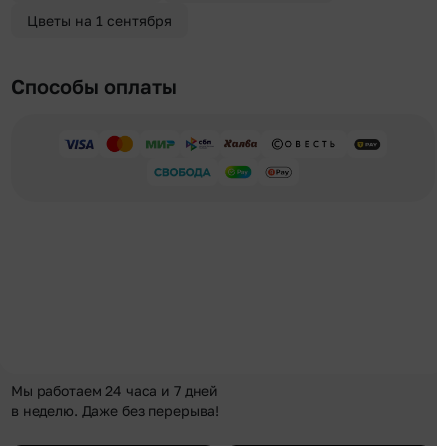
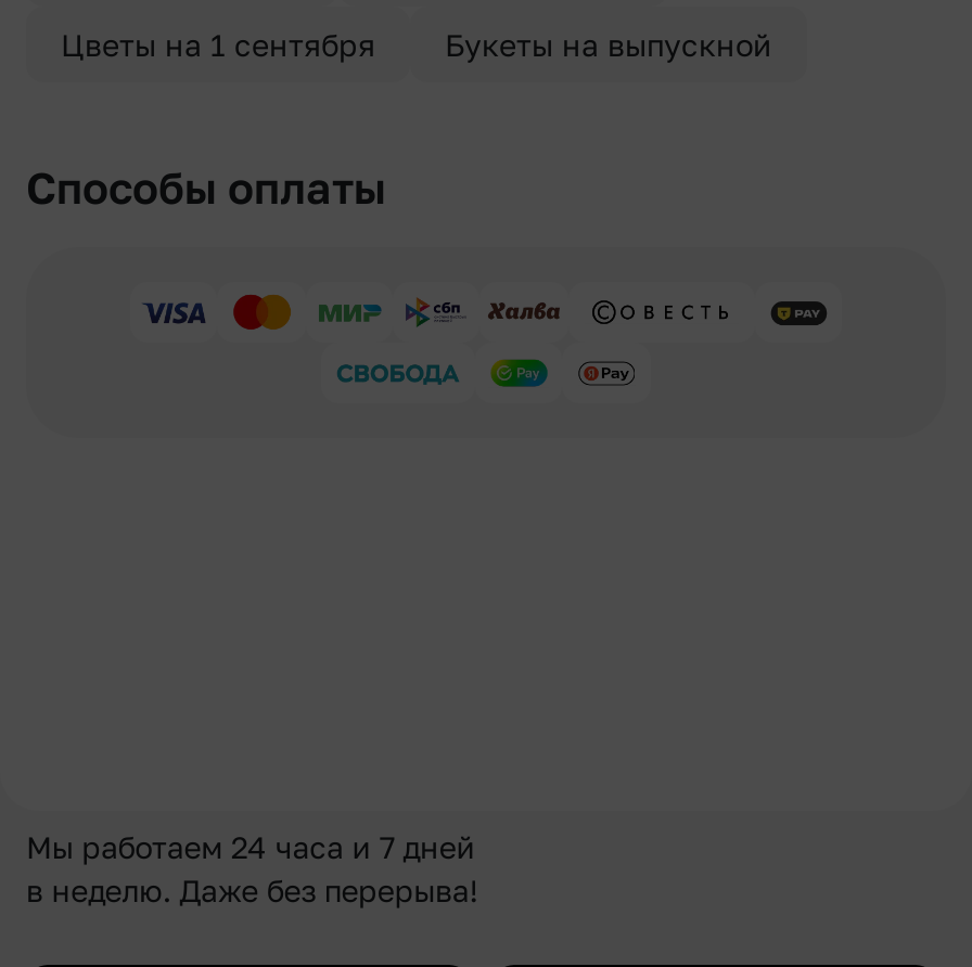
+ Букеты на выпускной
